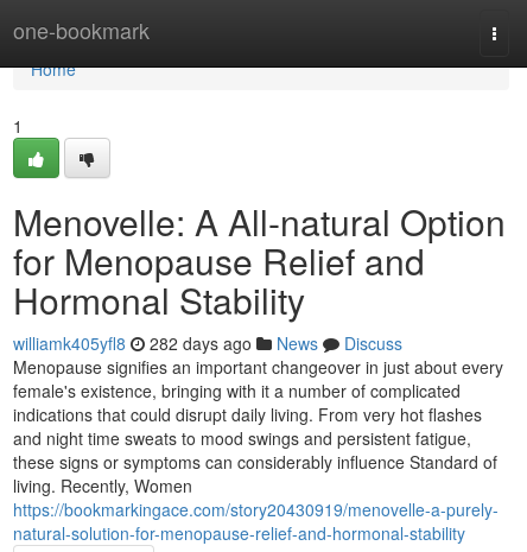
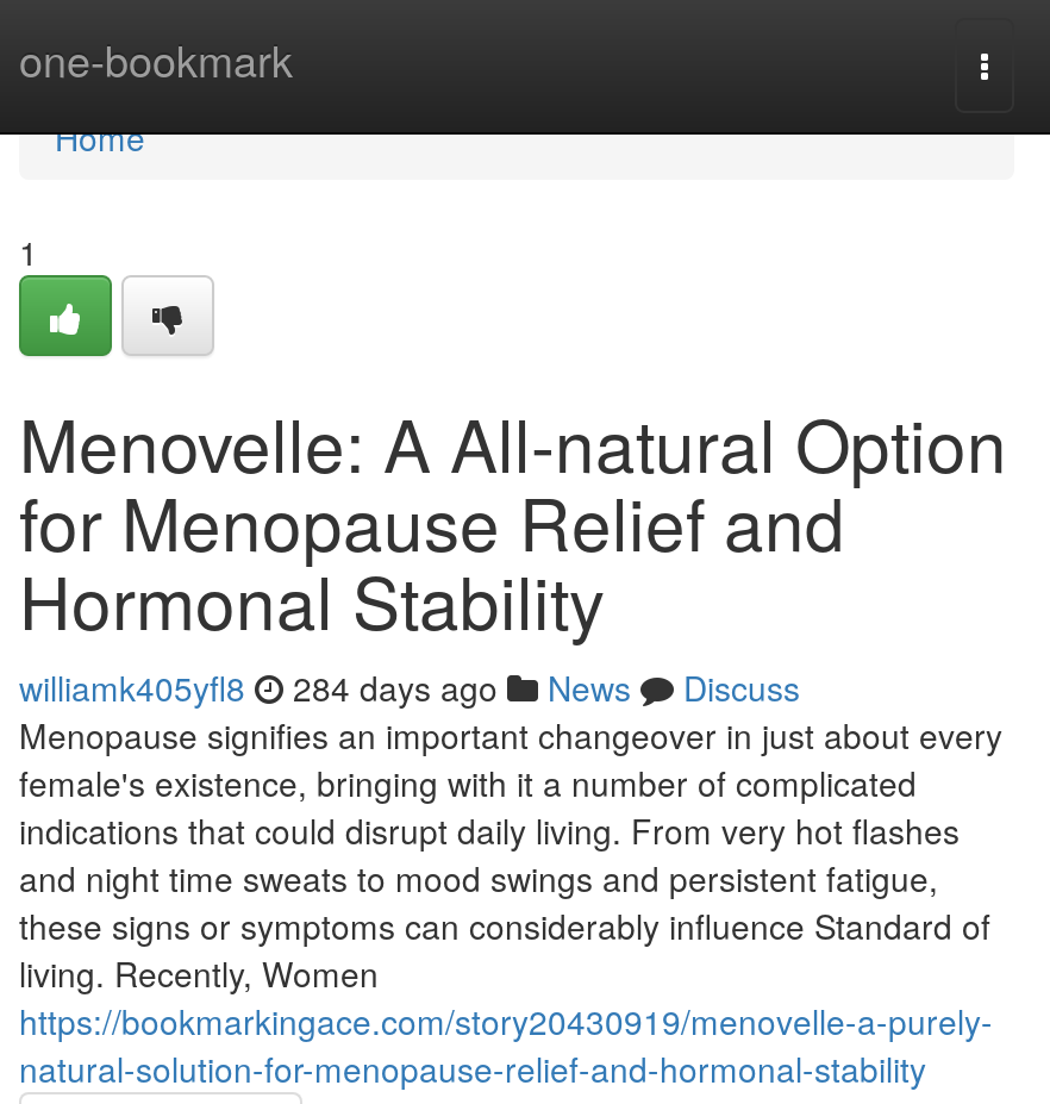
- williamk405yfl8 282 days ago News Discuss
+ williamk405yfl8 284 days ago News Discuss
